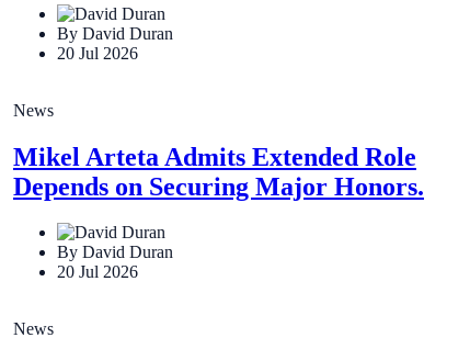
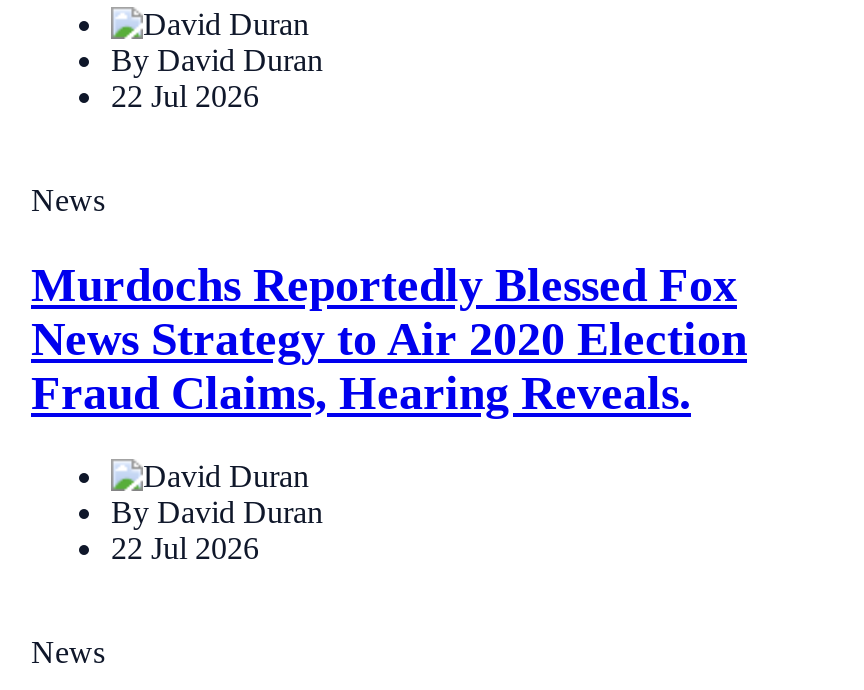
- 20 Jul 2026
+ 22 Jul 2026

- Mikel Arteta Admits Extended Role
- Depends on Securing Major Honors.
+ Murdochs Reportedly Blessed Fox
+ News Strategy to Air 2020 Election
+ Fraud Claims, Hearing Reveals.

- 20 Jul 2026
+ 22 Jul 2026
